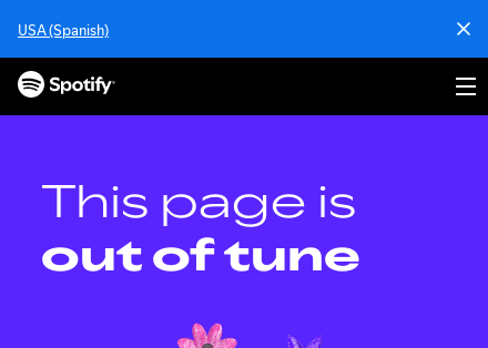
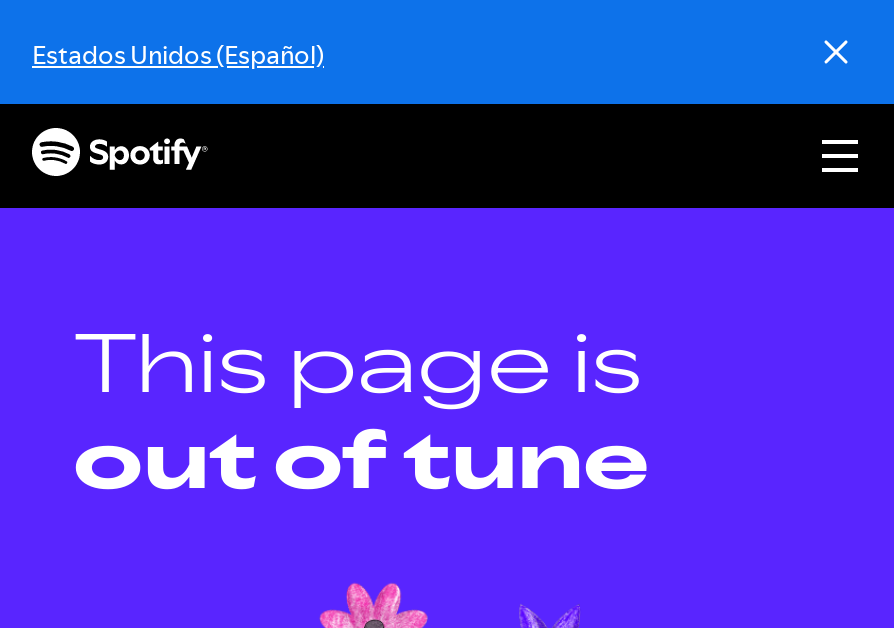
- USA (Spanish)
+ Estados Unidos (Español)
